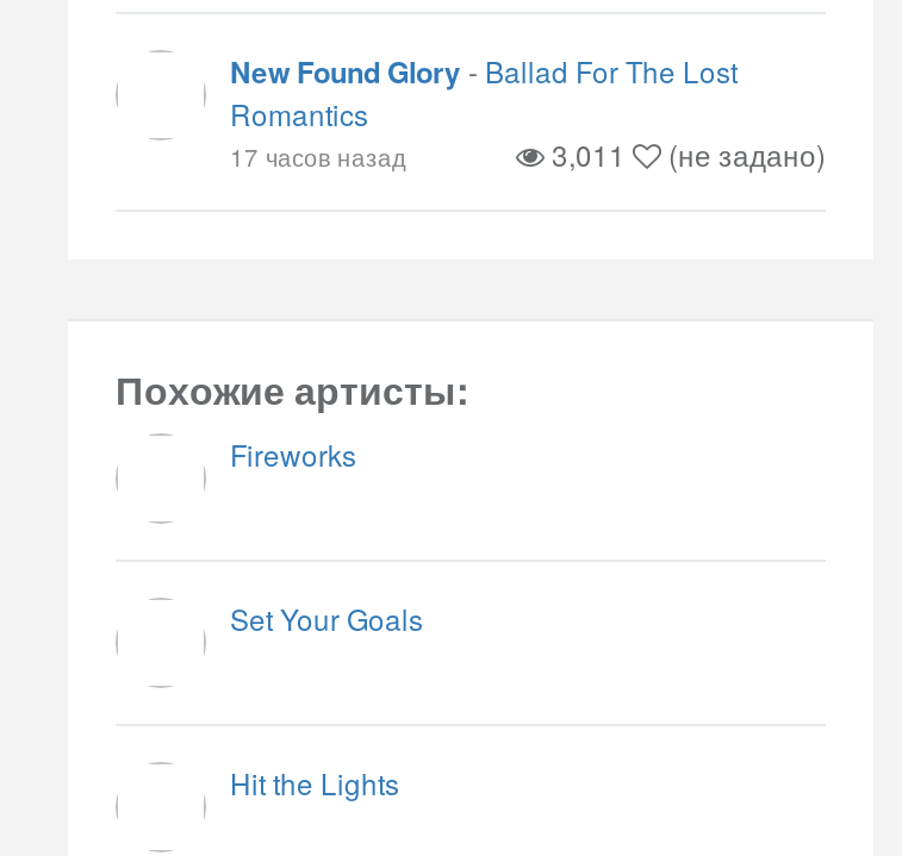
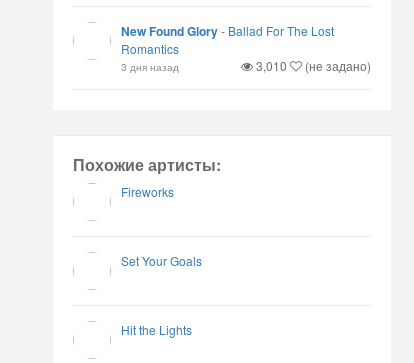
- 17 часов назад
+ 3 дня назад

- 3,011 (не задано)
+ 3,010 (не задано)
